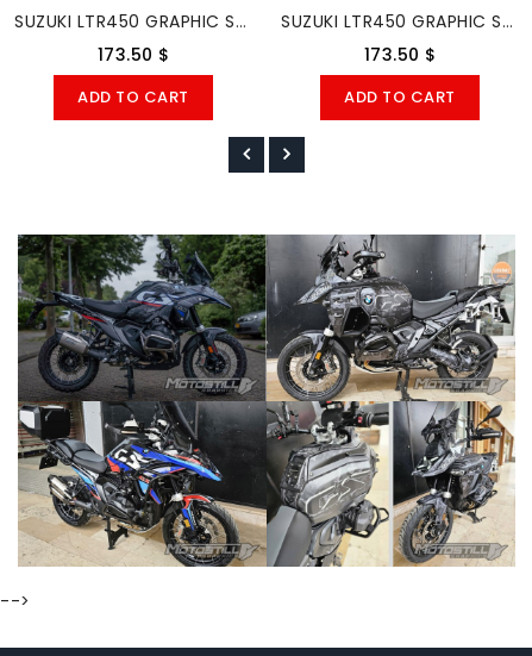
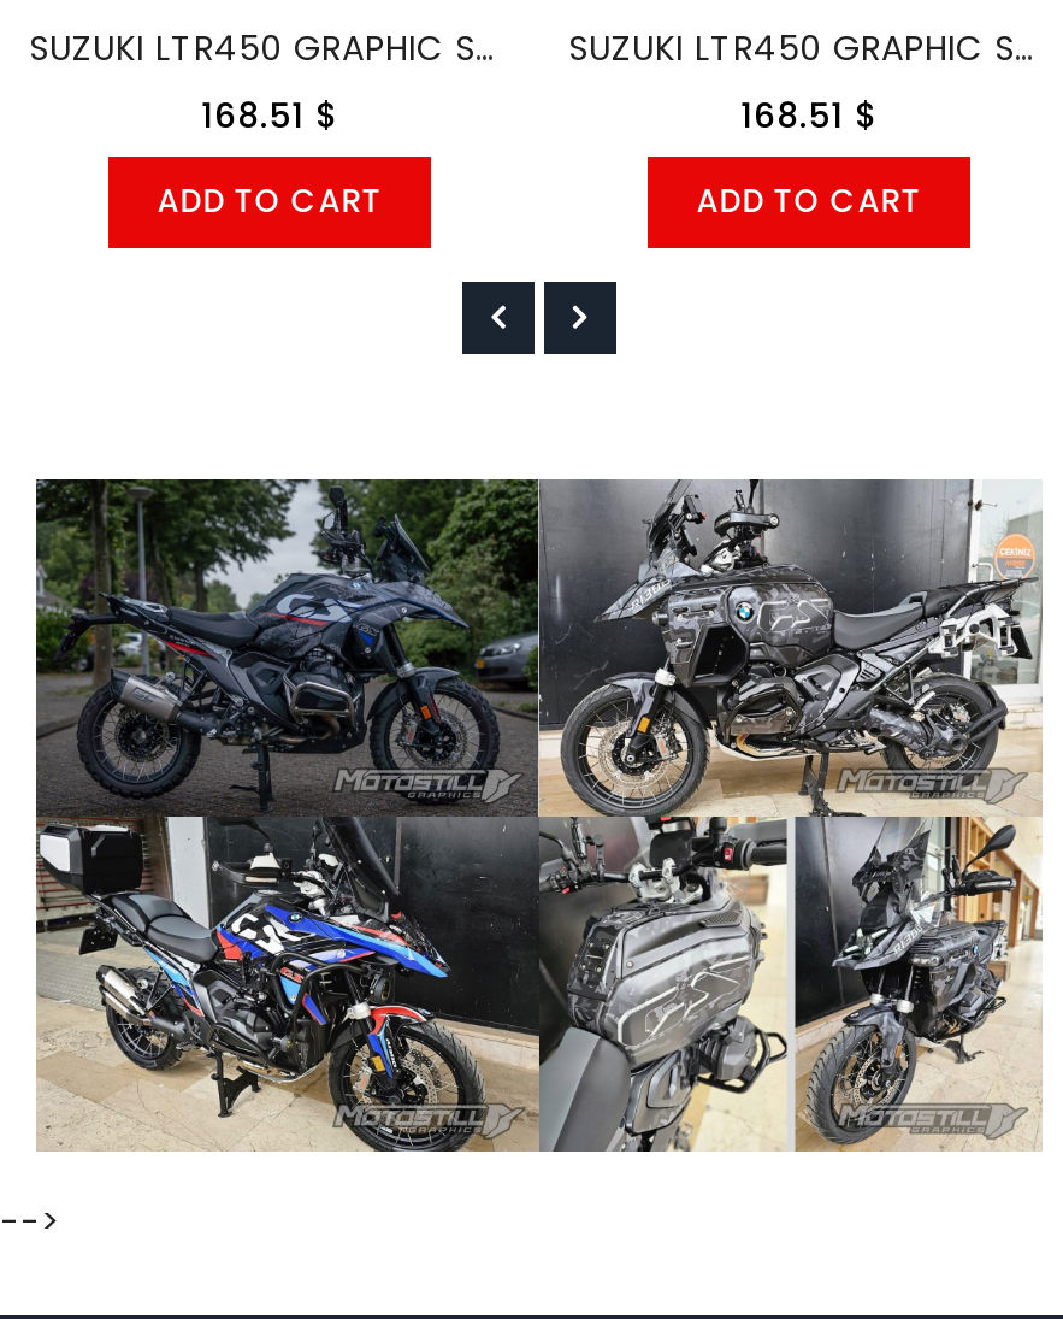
- 173.50 $
+ 168.51 $

- 173.50 $
+ 168.51 $
